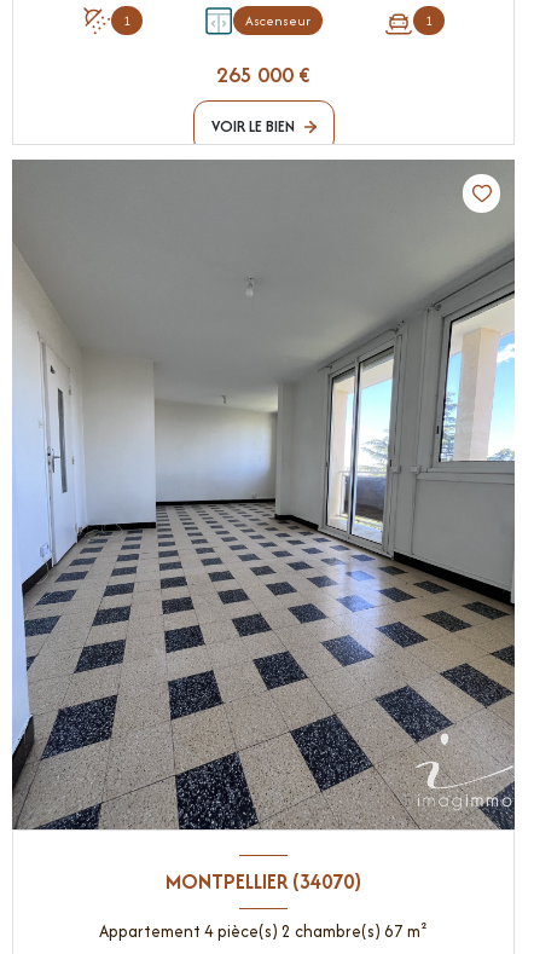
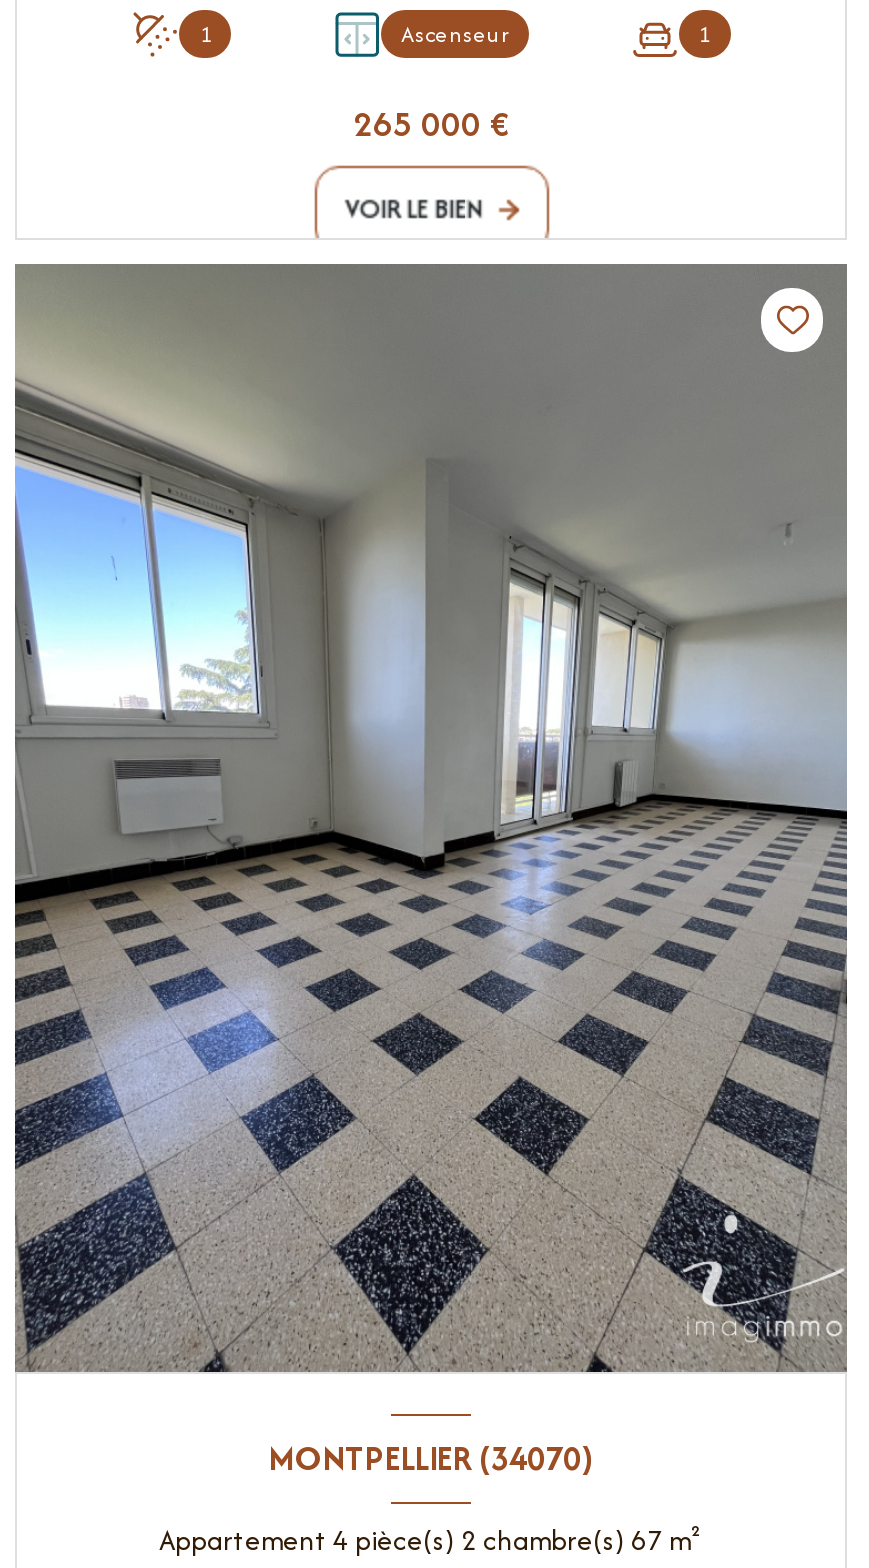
- [image]
+ [image]
